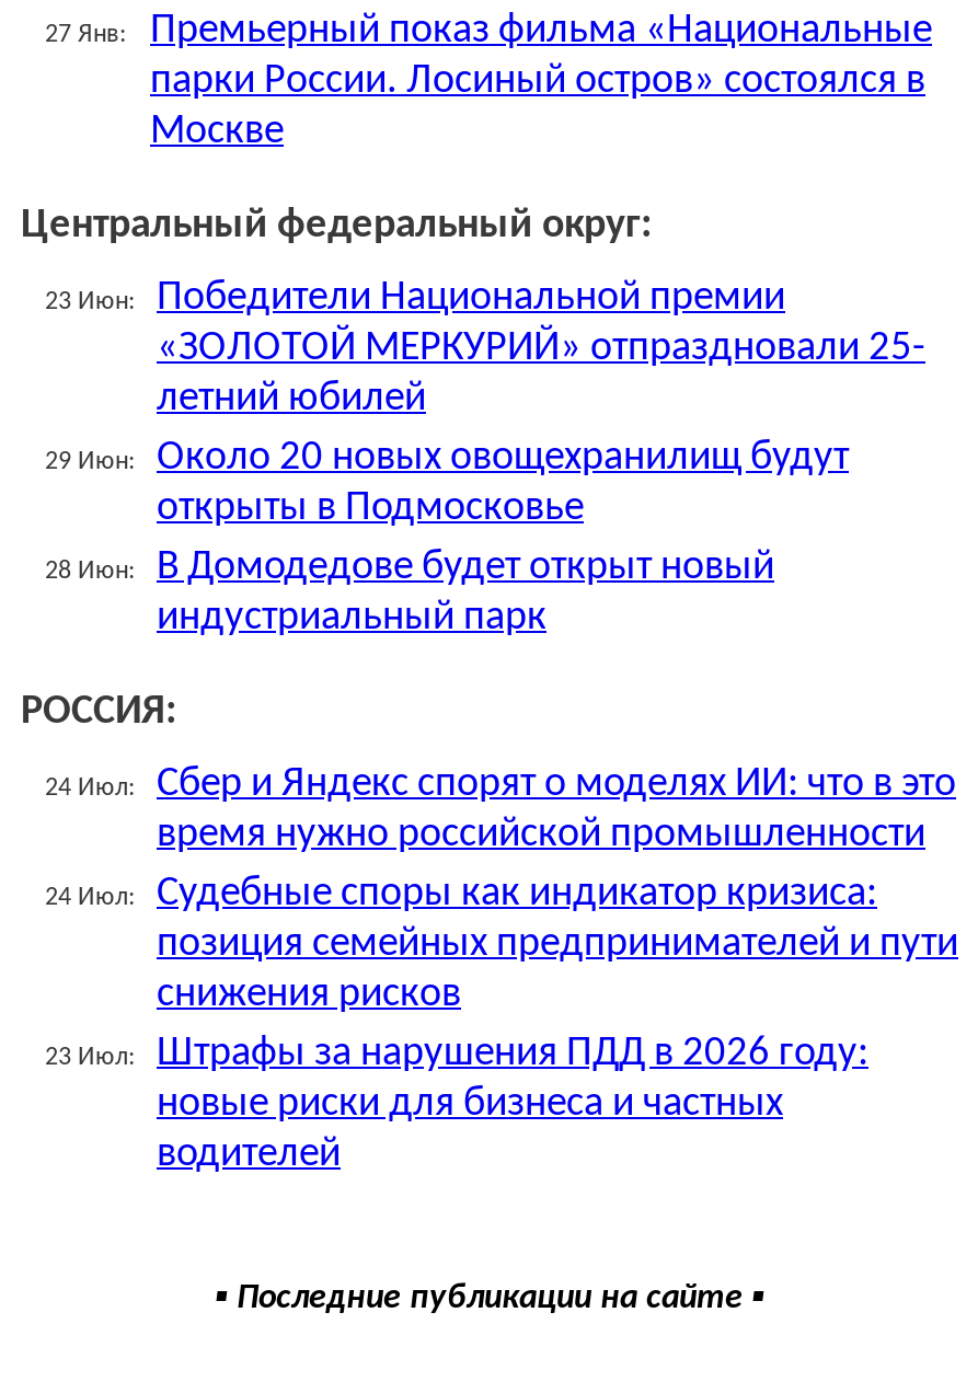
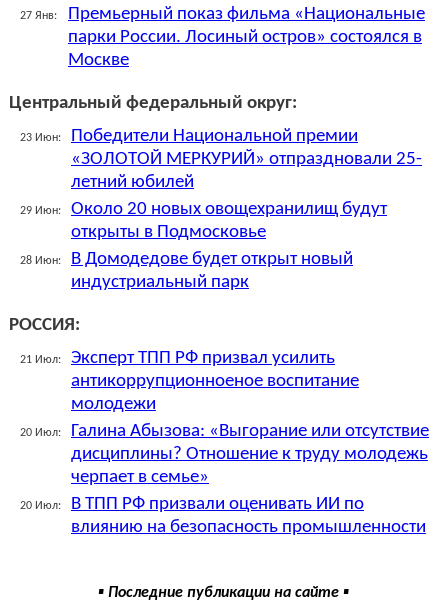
- 24 Июл:
- Сбер и Яндекс спорят о моделях ИИ: что в это
- время нужно российской промышленности
+ 21 Июл:
+ Эксперт ТПП РФ призвал усилить
+ антикоррупционноеное воспитание
+ молодежи

- 24 Июл:
- Судебные споры как индикатор кризиса:
- позиция семейных предпринимателей и пути
- снижения рисков
+ 20 Июл:
+ Галина Абызова: «Выгорание или отсутствие
+ дисциплины? Отношение к труду молодежь
+ черпает в семье»

- 23 Июл:
- Штрафы за нарушения ПДД в 2026 году:
- новые риски для бизнеса и частных
- водителей
+ 20 Июл:
+ В ТПП РФ призвали оценивать ИИ по
+ влиянию на безопасность промышленности
